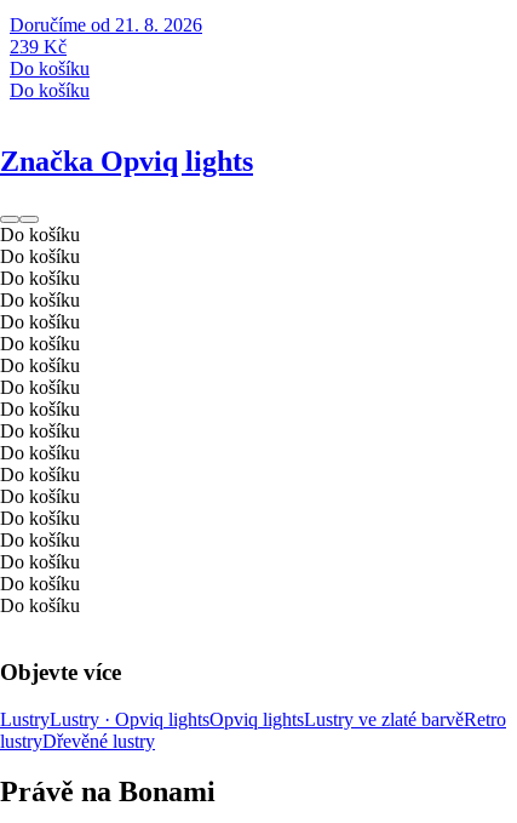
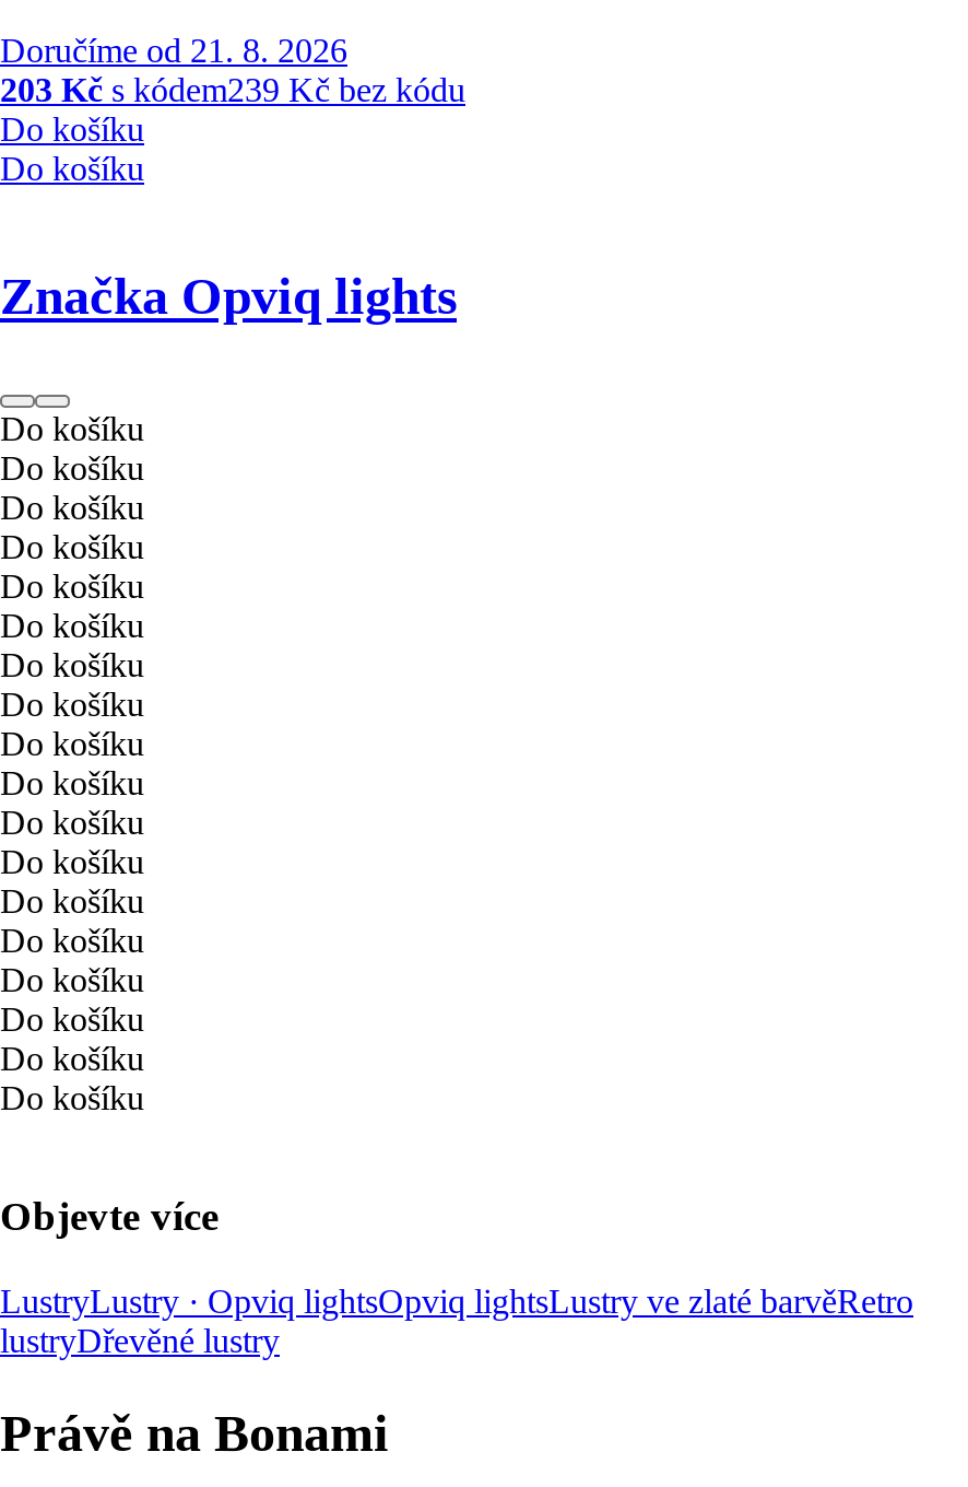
- 239 Kč
+ 203 Kč s kódem239 Kč bez kódu
